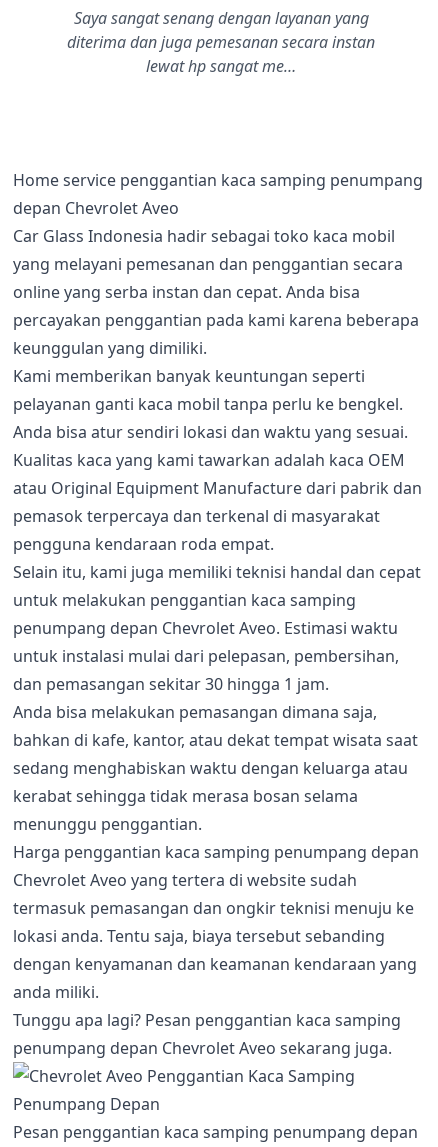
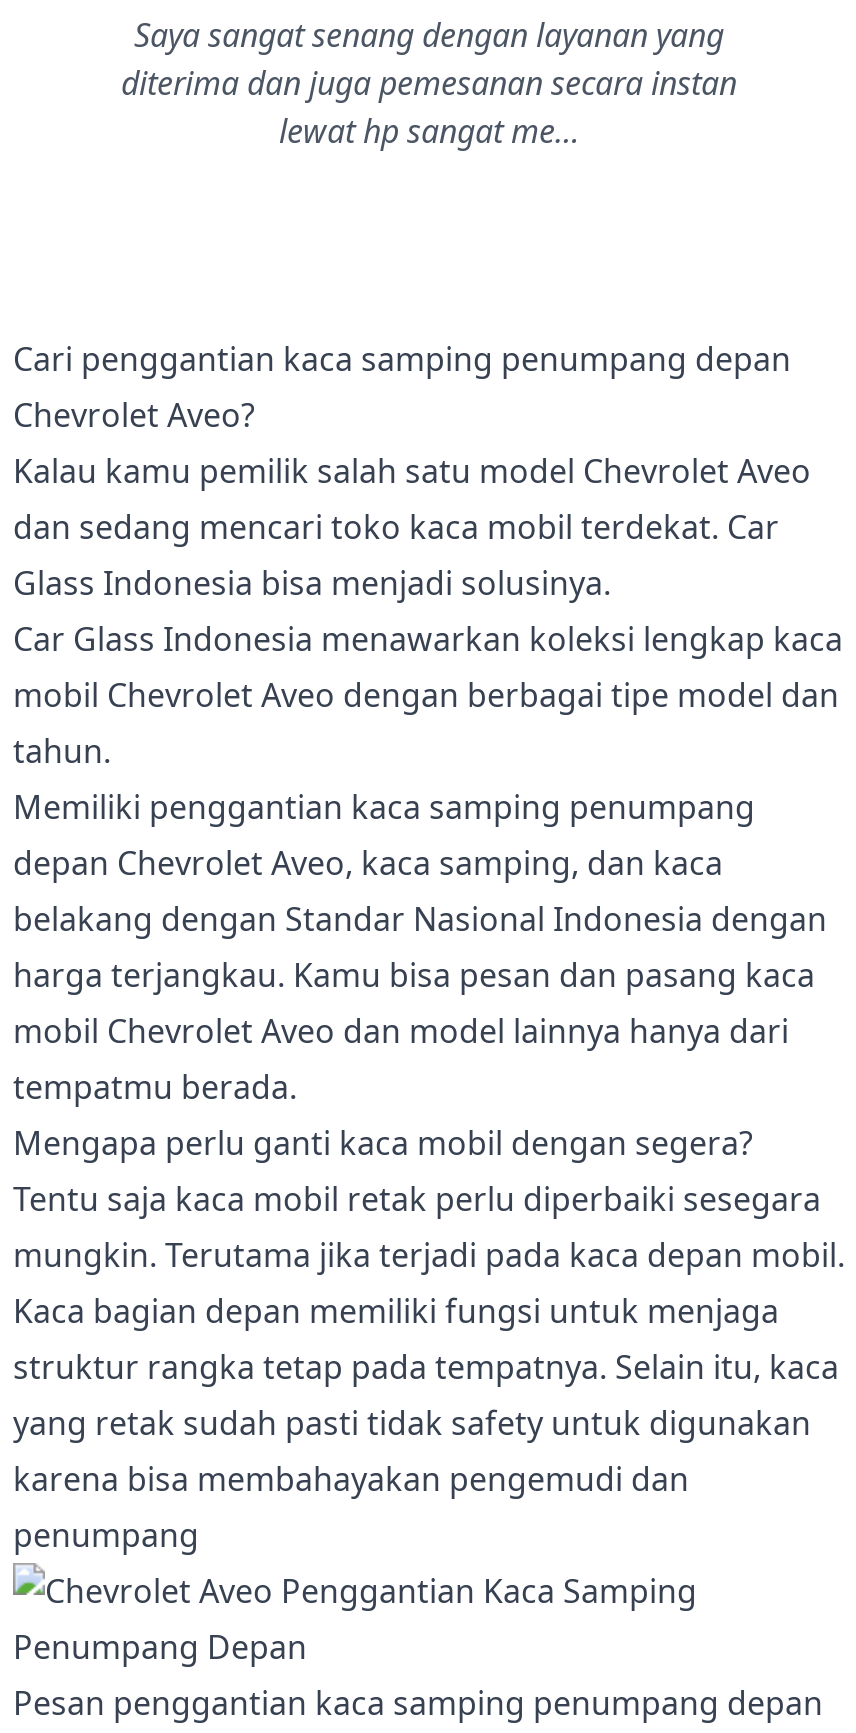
- Home service penggantian kaca samping penumpang
- depan Chevrolet Aveo
- Car Glass Indonesia hadir sebagai toko kaca mobil
- yang melayani pemesanan dan penggantian secara
- online yang serba instan dan cepat. Anda bisa
- percayakan penggantian pada kami karena beberapa
- keunggulan yang dimiliki.
- Kami memberikan banyak keuntungan seperti
- pelayanan ganti kaca mobil tanpa perlu ke bengkel.
- Anda bisa atur sendiri lokasi dan waktu yang sesuai.
- Kualitas kaca yang kami tawarkan adalah kaca OEM
- atau Original Equipment Manufacture dari pabrik dan
- pemasok terpercaya dan terkenal di masyarakat
- pengguna kendaraan roda empat.
- Selain itu, kami juga memiliki teknisi handal dan cepat
- untuk melakukan penggantian kaca samping
- penumpang depan Chevrolet Aveo. Estimasi waktu
- untuk instalasi mulai dari pelepasan, pembersihan,
- dan pemasangan sekitar 30 hingga 1 jam.
- Anda bisa melakukan pemasangan dimana saja,
- bahkan di kafe, kantor, atau dekat tempat wisata saat
- sedang menghabiskan waktu dengan keluarga atau
- kerabat sehingga tidak merasa bosan selama
- menunggu penggantian.
- Harga penggantian kaca samping penumpang depan
- Chevrolet Aveo yang tertera di website sudah
- termasuk pemasangan dan ongkir teknisi menuju ke
- lokasi anda. Tentu saja, biaya tersebut sebanding
- dengan kenyamanan dan keamanan kendaraan yang
- anda miliki.
- Tunggu apa lagi? Pesan penggantian kaca samping
- penumpang depan Chevrolet Aveo sekarang juga.
+ Cari penggantian kaca samping penumpang depan
+ Chevrolet Aveo?
+ Kalau kamu pemilik salah satu model Chevrolet Aveo
+ dan sedang mencari toko kaca mobil terdekat. Car
+ Glass Indonesia bisa menjadi solusinya.
+ Car Glass Indonesia menawarkan koleksi lengkap kaca
+ mobil Chevrolet Aveo dengan berbagai tipe model dan
+ tahun.
+ Memiliki penggantian kaca samping penumpang
+ depan Chevrolet Aveo, kaca samping, dan kaca
+ belakang dengan Standar Nasional Indonesia dengan
+ harga terjangkau. Kamu bisa pesan dan pasang kaca
+ mobil Chevrolet Aveo dan model lainnya hanya dari
+ tempatmu berada.
+ Mengapa perlu ganti kaca mobil dengan segera?
+ Tentu saja kaca mobil retak perlu diperbaiki sesegara
+ mungkin. Terutama jika terjadi pada kaca depan mobil.
+ Kaca bagian depan memiliki fungsi untuk menjaga
+ struktur rangka tetap pada tempatnya. Selain itu, kaca
+ yang retak sudah pasti tidak safety untuk digunakan
+ karena bisa membahayakan pengemudi dan
+ penumpang
